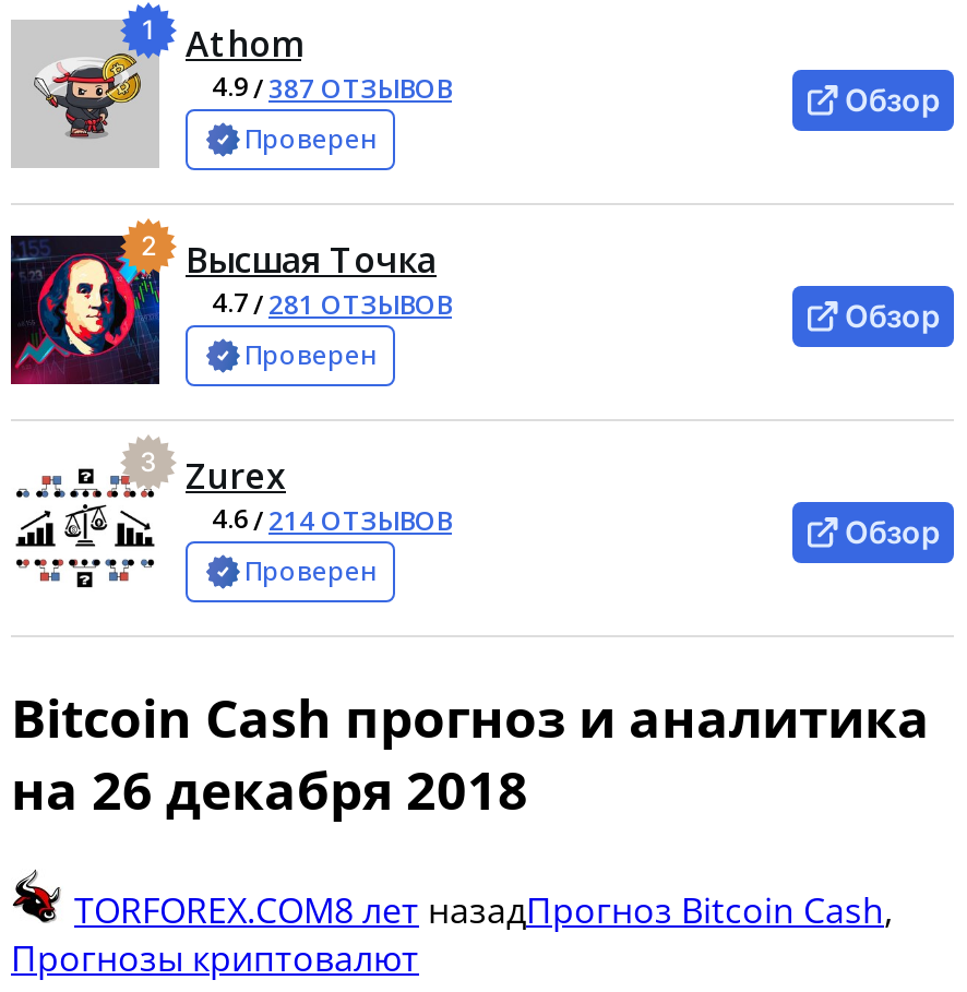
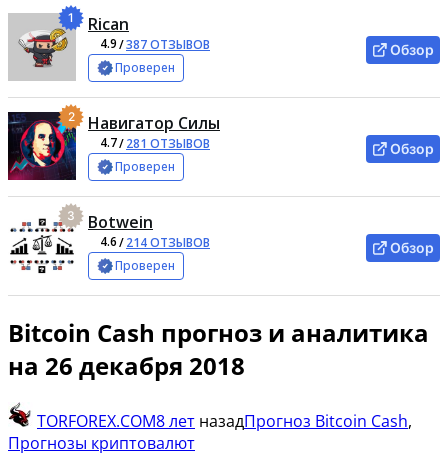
- Athom
+ Rican

- Высшая Точка
+ Навигатор Силы

- Zurex
+ Botwein
